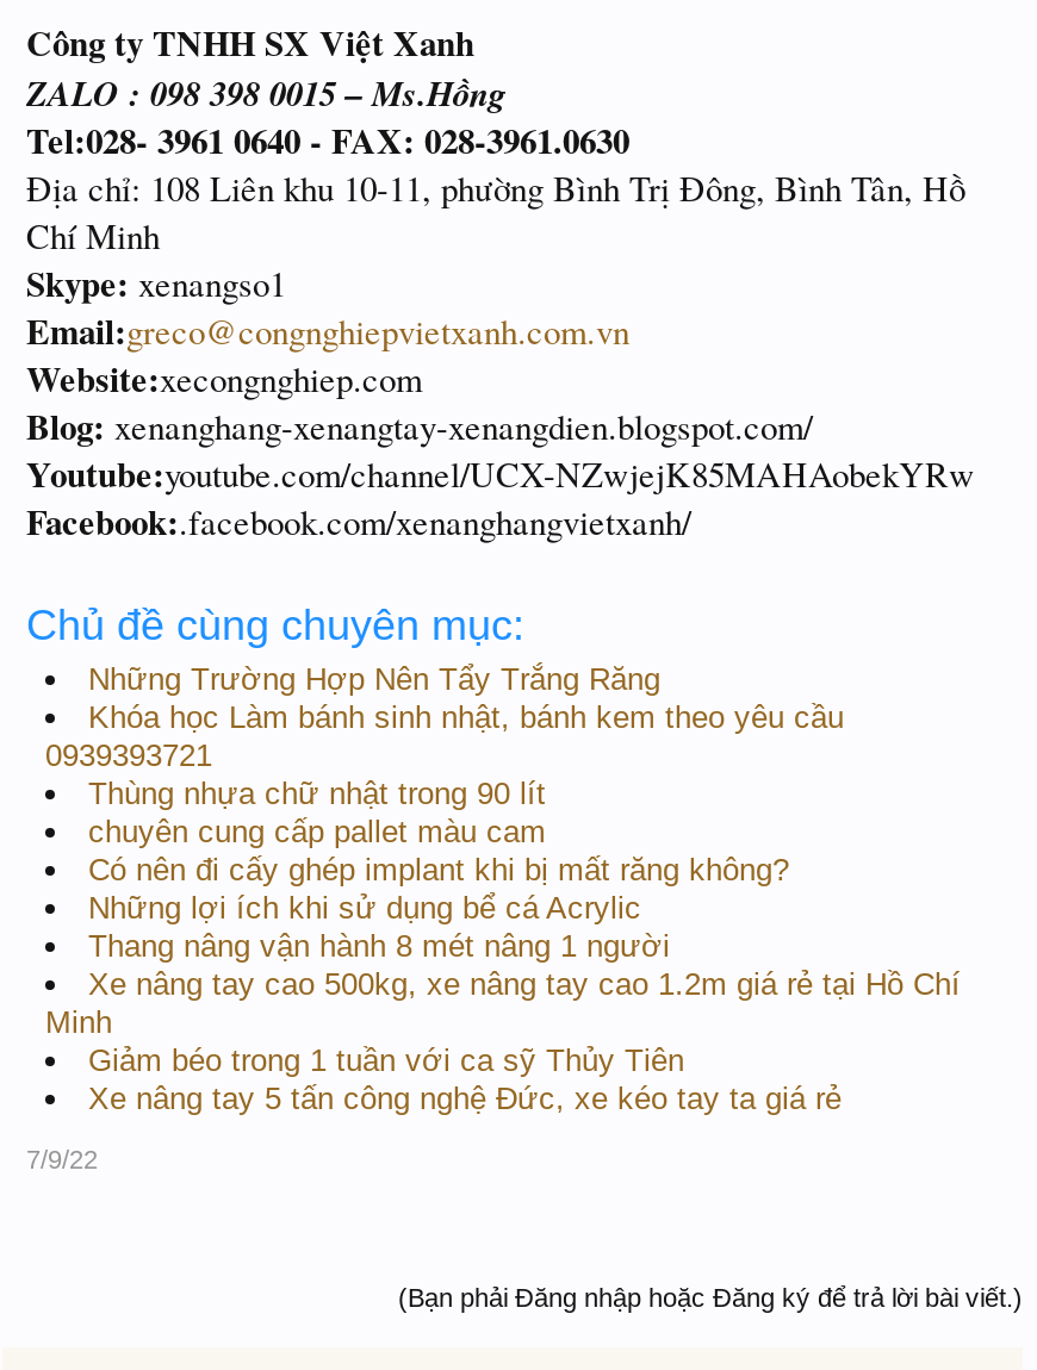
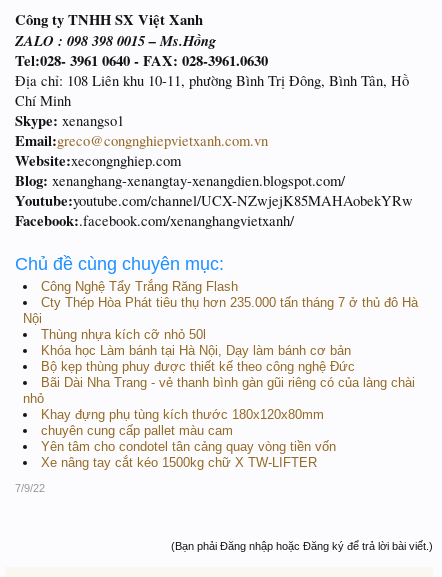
- Những Trường Hợp Nên Tẩy Trắng Răng
- Khóa học Làm bánh sinh nhật, bánh kem theo yêu cầu
- 0939393721
- Thùng nhựa chữ nhật trong 90 lít
+ Công Nghệ Tẩy Trắng Răng Flash
+ Cty Thép Hòa Phát tiêu thụ hơn 235.000 tấn tháng 7 ở thủ đô Hà
+ Nội
+ Thùng nhựa kích cỡ nhỏ 50l
+ Khóa học Làm bánh tại Hà Nội, Dạy làm bánh cơ bản
+ Bộ kẹp thùng phuy được thiết kế theo công nghệ Đức
+ Bãi Dài Nha Trang - vẻ thanh bình gàn gũi riêng có của làng chài
+ nhỏ
+ Khay đựng phụ tùng kích thước 180x120x80mm

moved down: chuyên cung cấp pallet màu cam

- Có nên đi cấy ghép implant khi bị mất răng không?
- Những lợi ích khi sử dụng bể cá Acrylic
- Thang nâng vận hành 8 mét nâng 1 người
- Xe nâng tay cao 500kg, xe nâng tay cao 1.2m giá rẻ tại Hồ Chí
- Minh
- Giảm béo trong 1 tuần với ca sỹ Thủy Tiên
- Xe nâng tay 5 tấn công nghệ Đức, xe kéo tay ta giá rẻ
+ Yên tâm cho condotel tân cảng quay vòng tiền vốn
+ Xe nâng tay cắt kéo 1500kg chữ X TW-LIFTER
